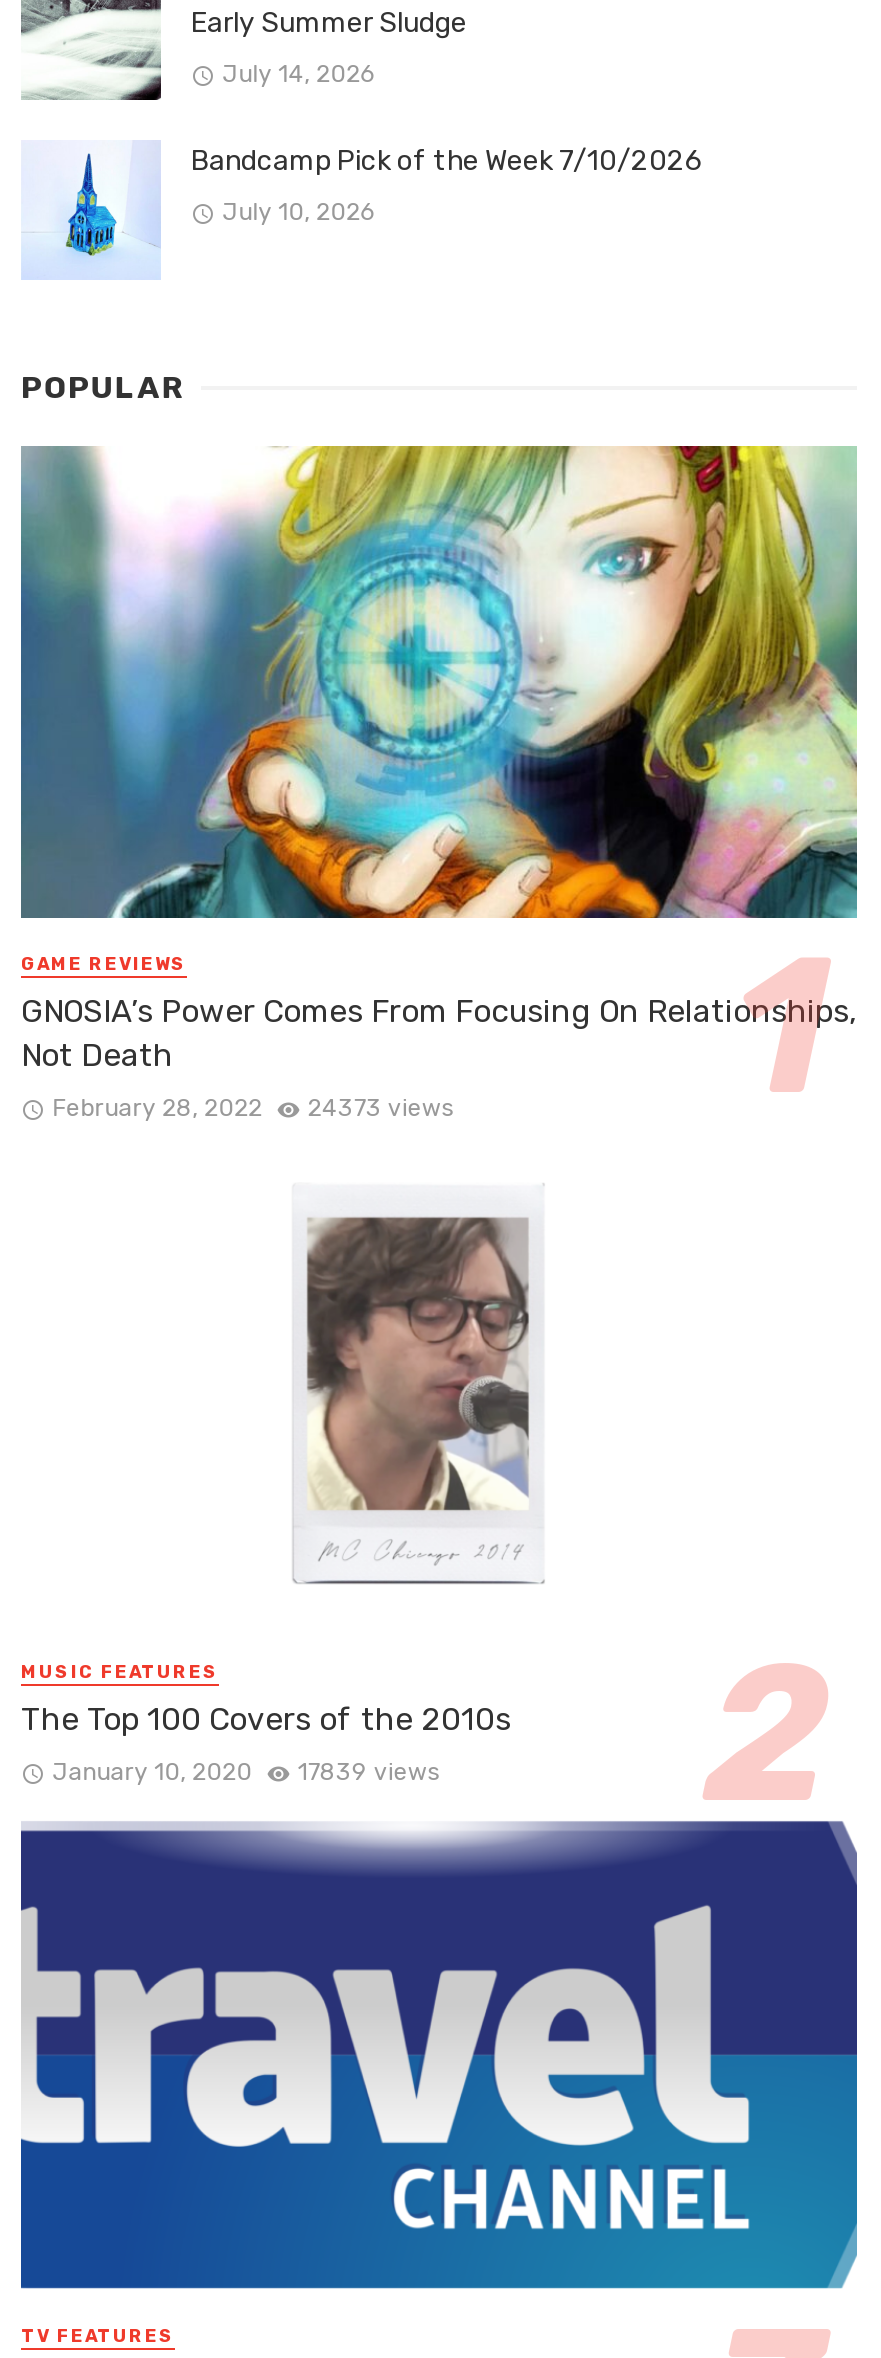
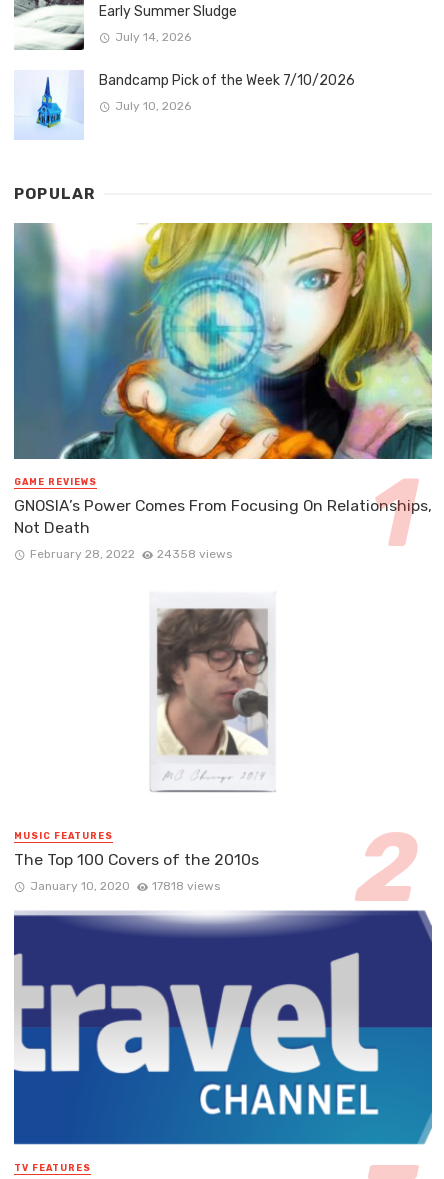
- February 28, 2022 24373 views
+ February 28, 2022 24358 views

- January 10, 2020 17839 views
+ January 10, 2020 17818 views
